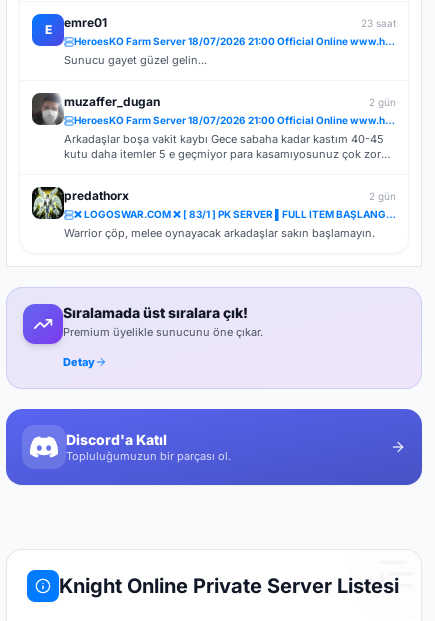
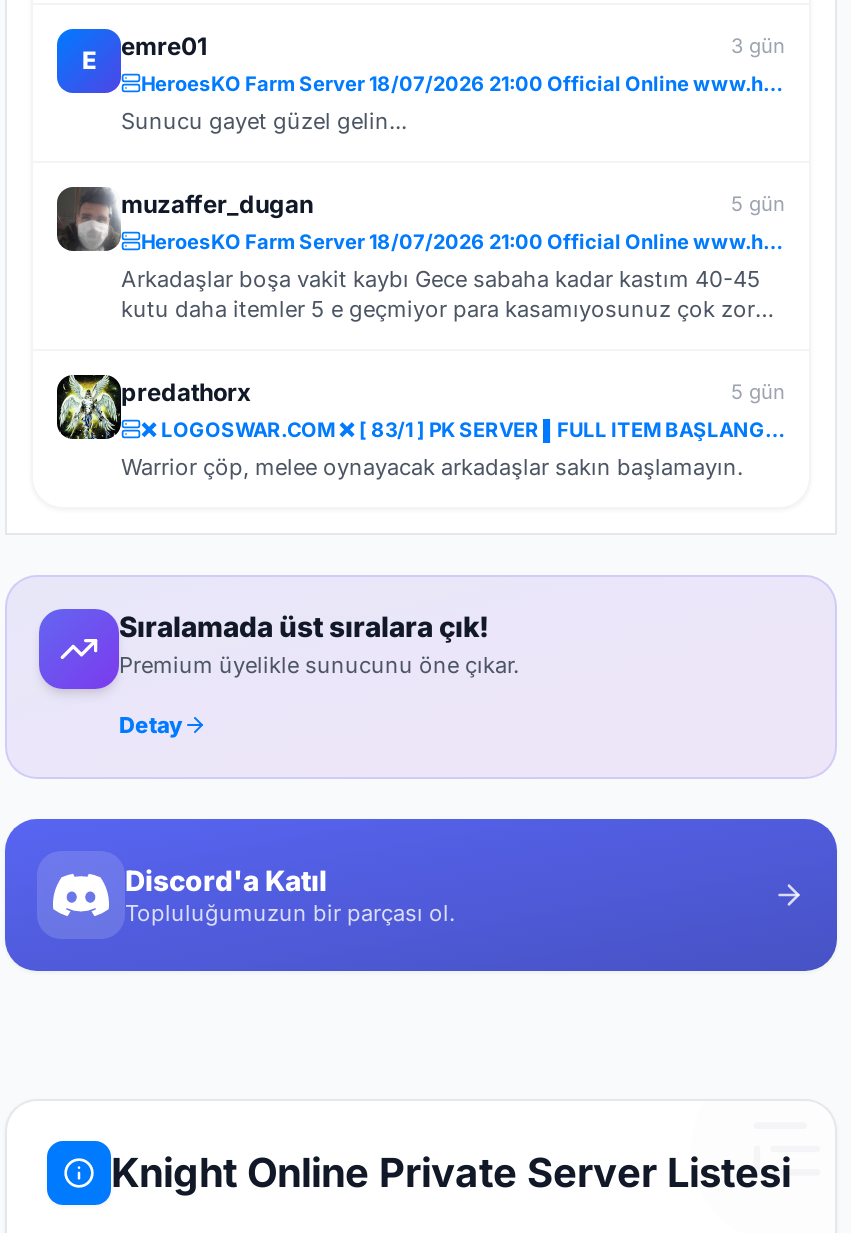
- 23 saat
+ 3 gün

- 2 gün
+ 5 gün

- 2 gün
+ 5 gün
